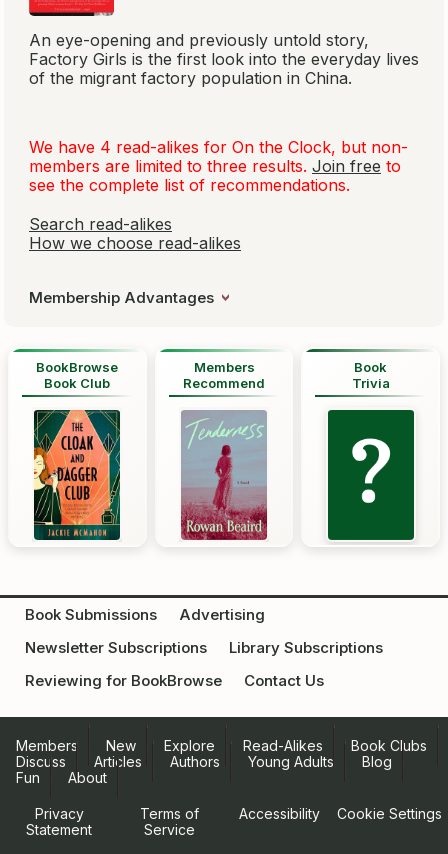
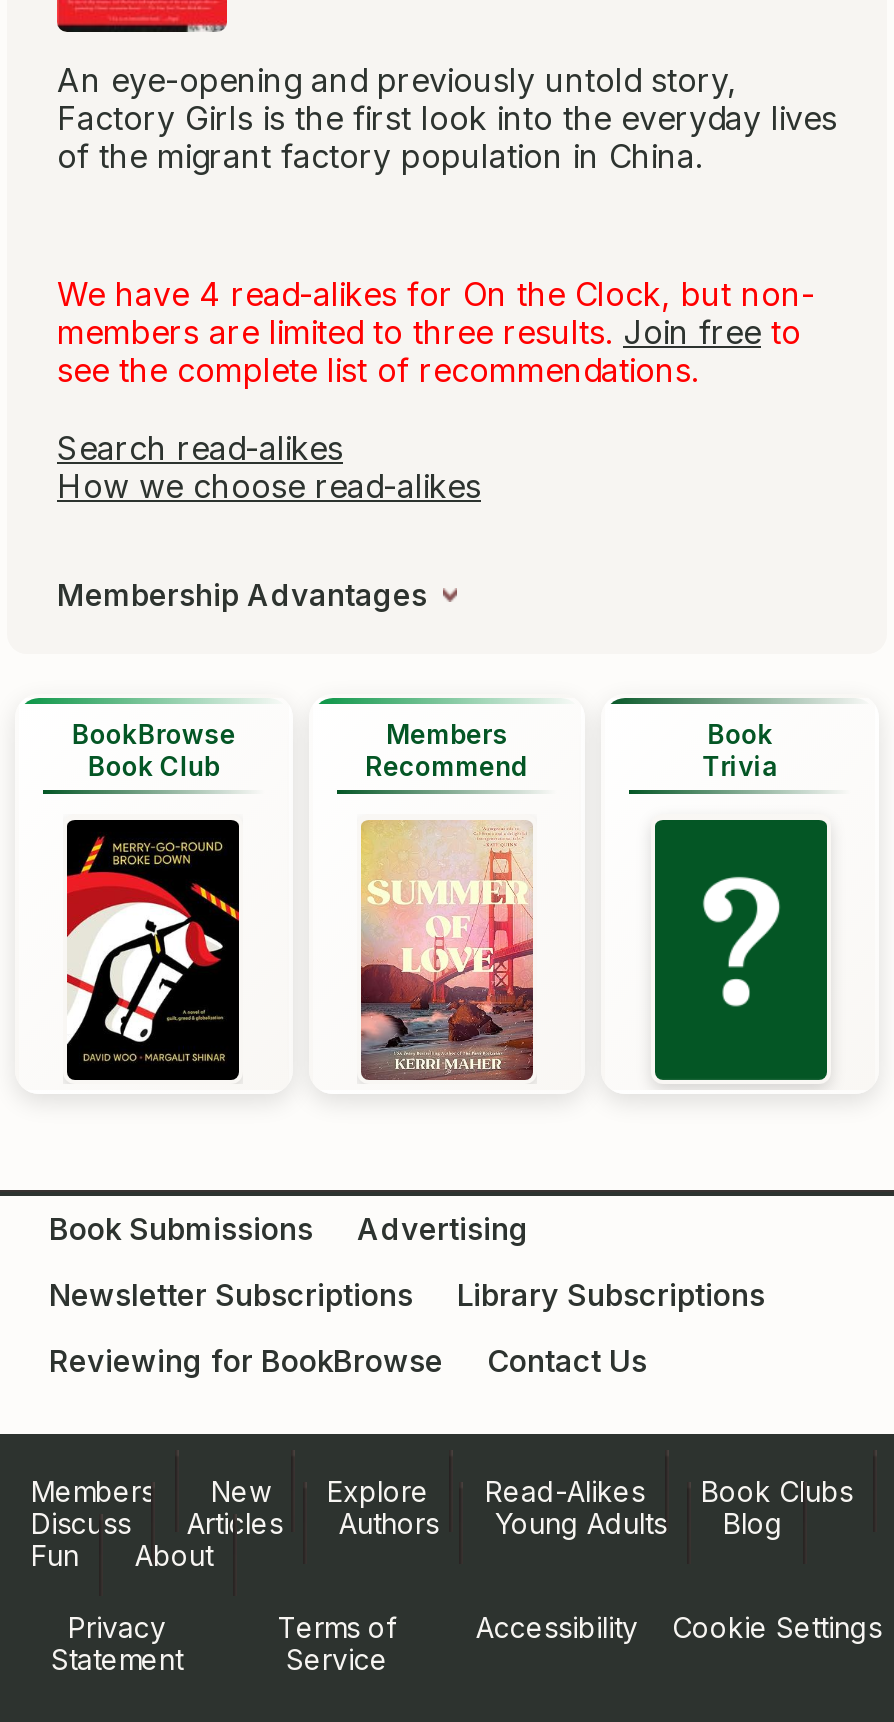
- [image]
+ [image]

- [image]
+ [image]
